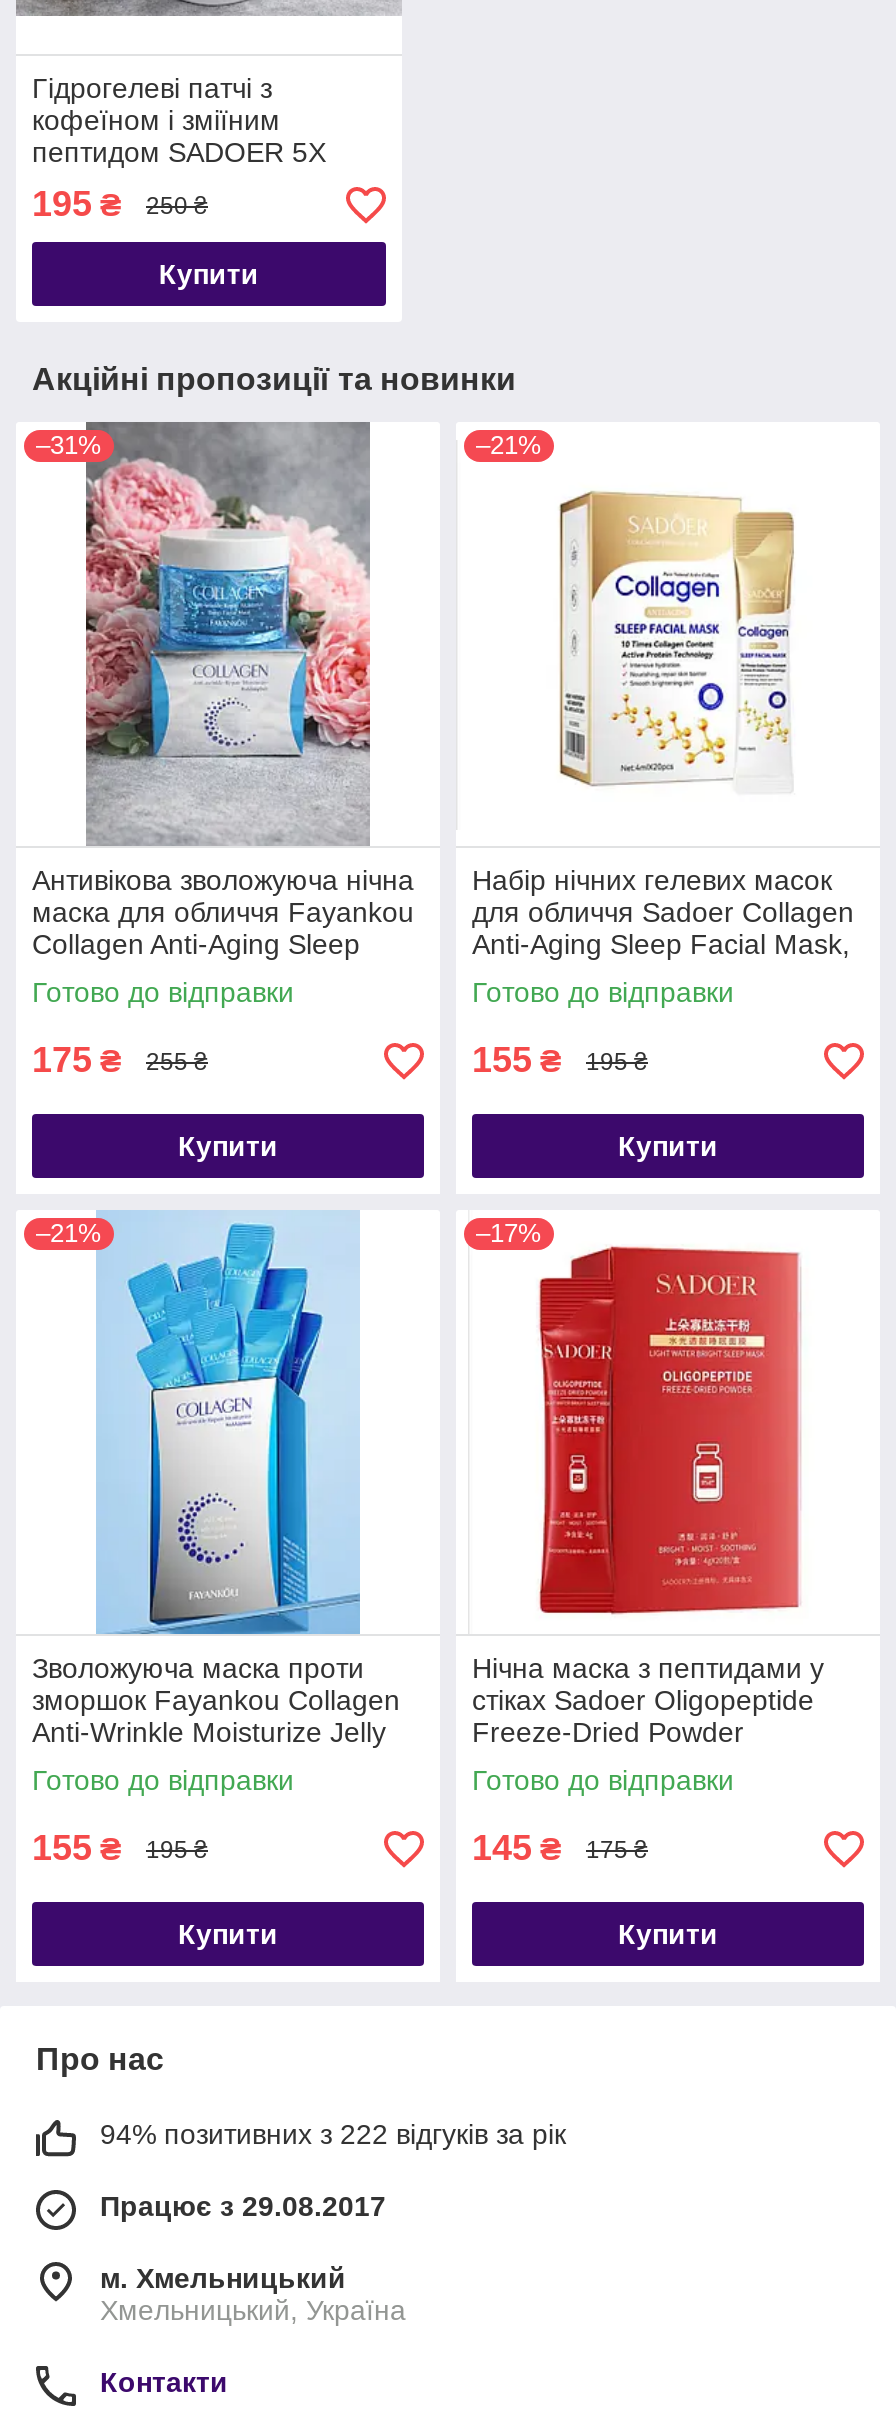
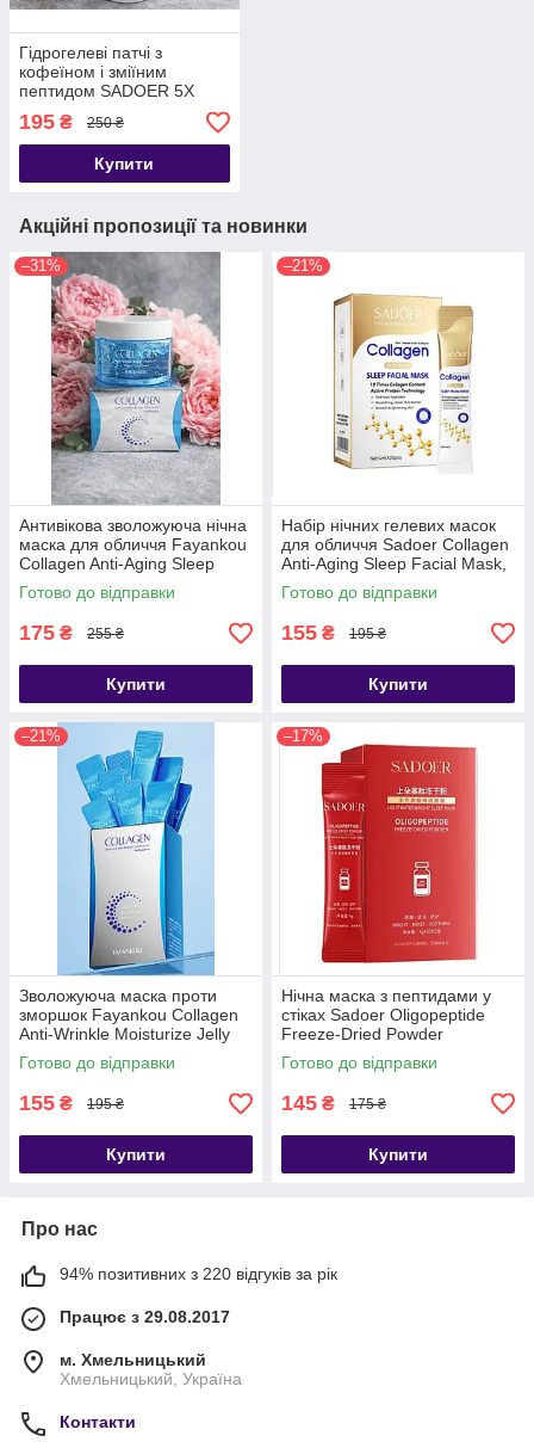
- 94% позитивних з 222 відгуків за рік
+ 94% позитивних з 220 відгуків за рік
